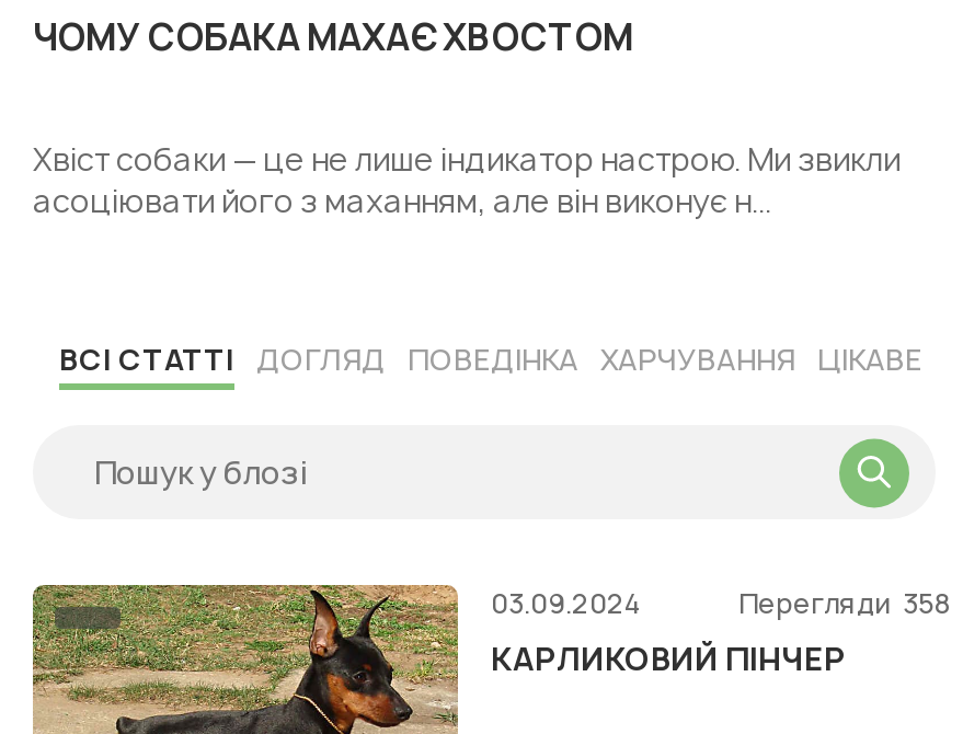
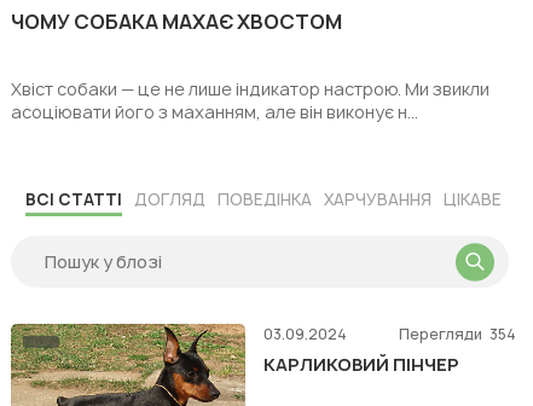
- Перегляди 358
+ Перегляди 354
